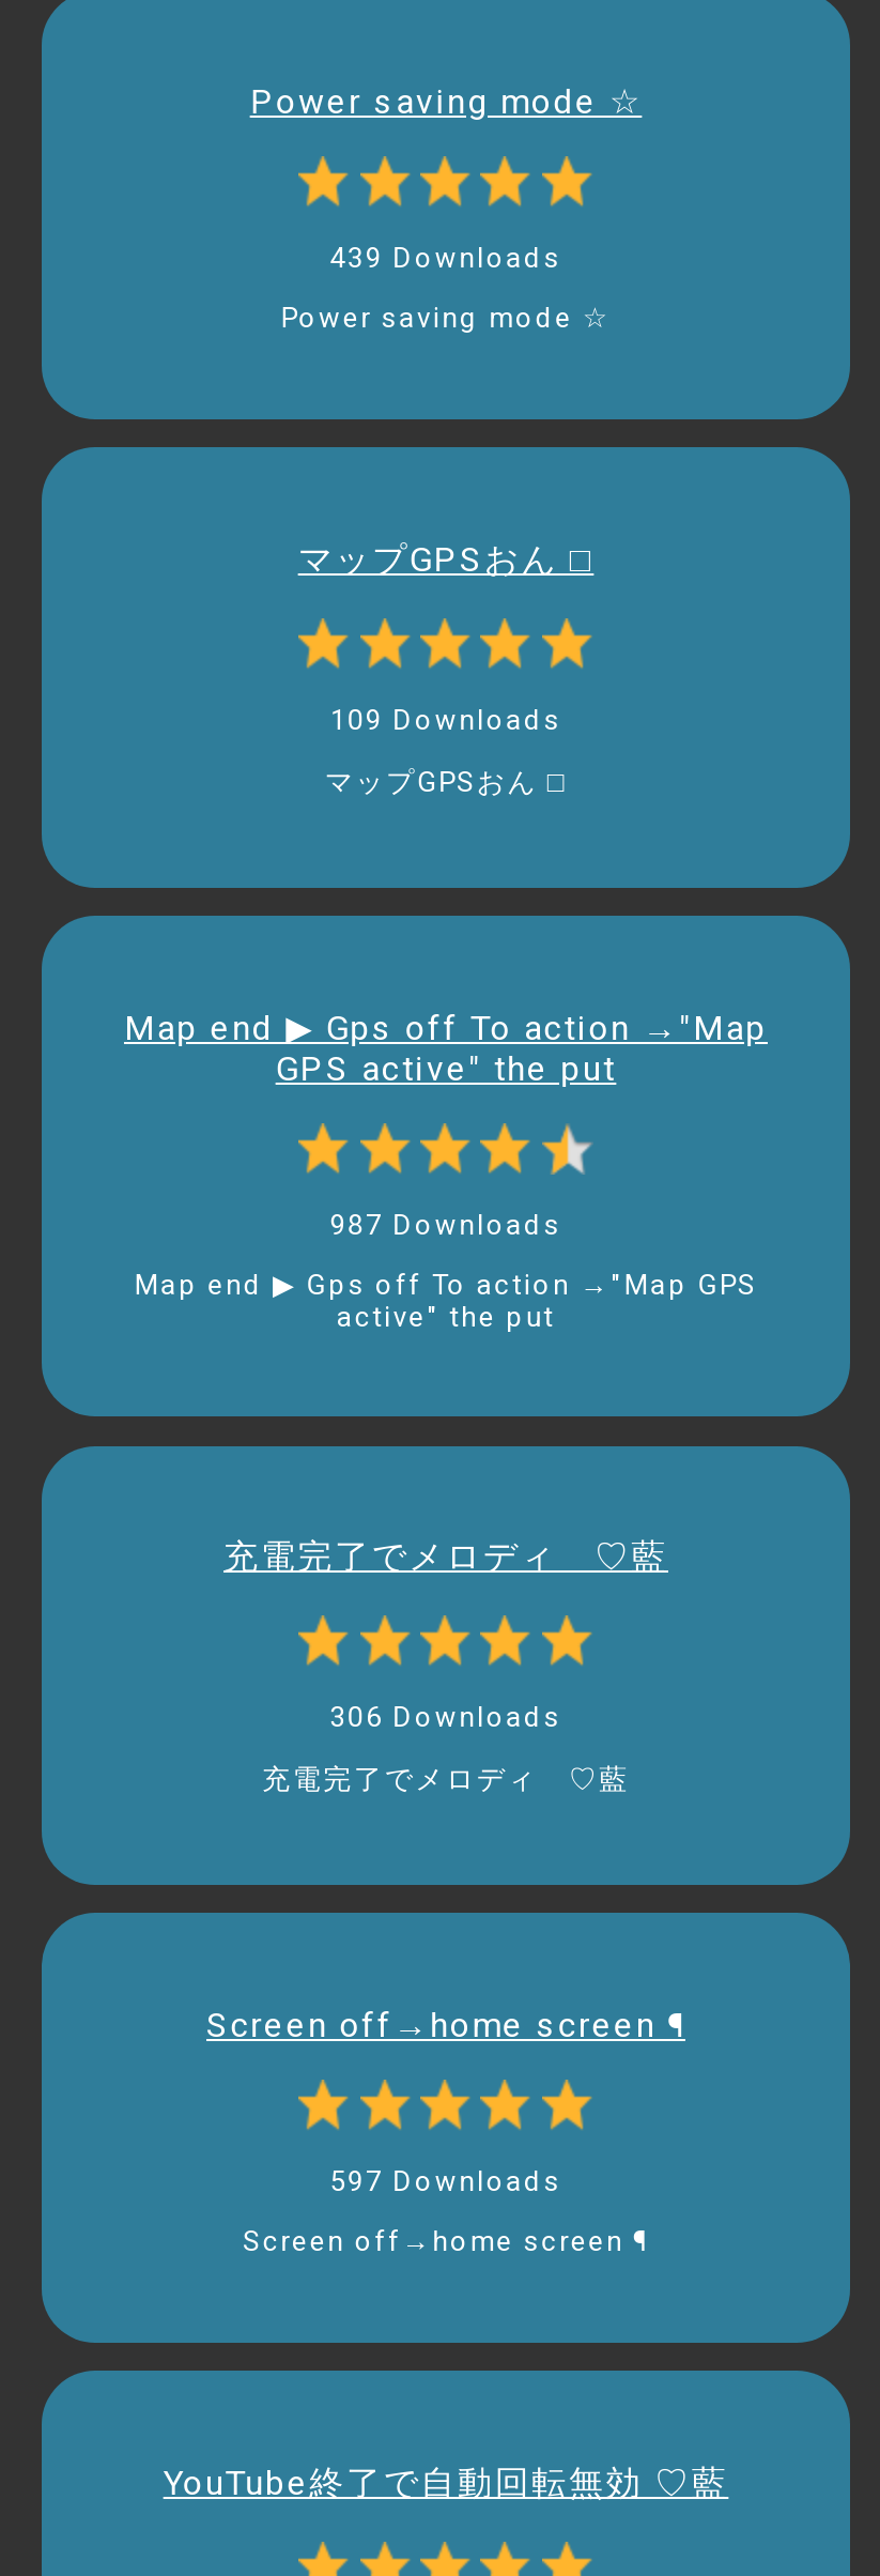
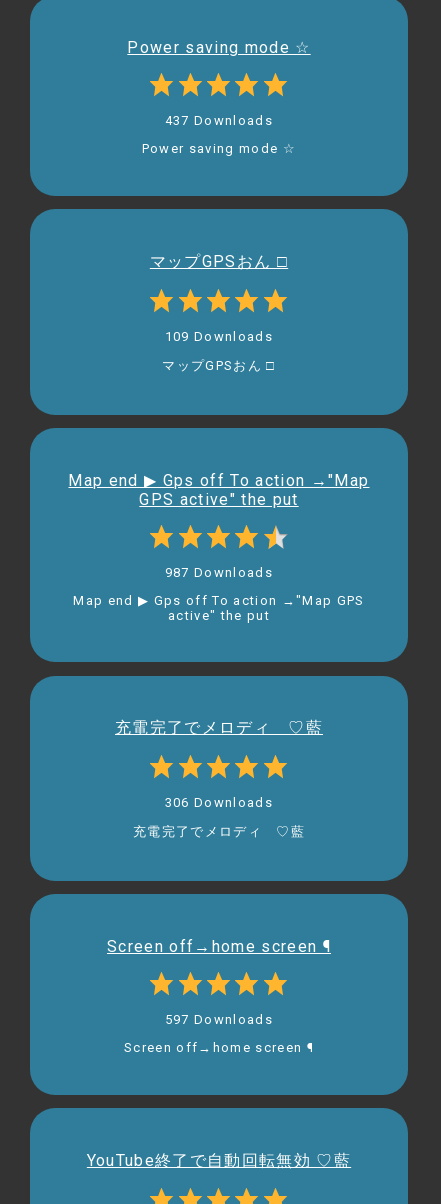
- 439 Downloads
+ 437 Downloads
